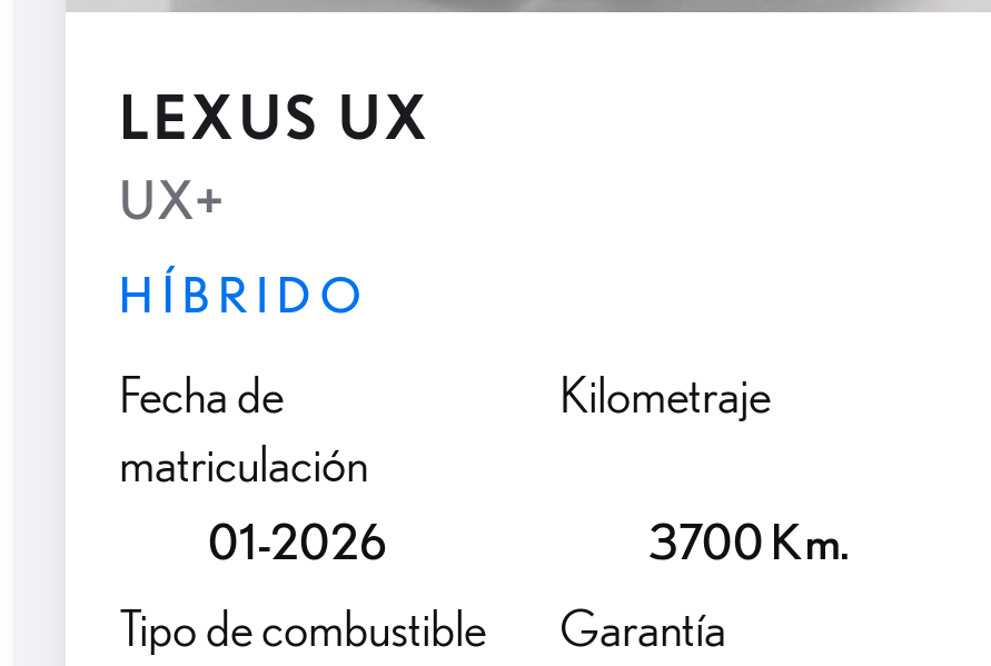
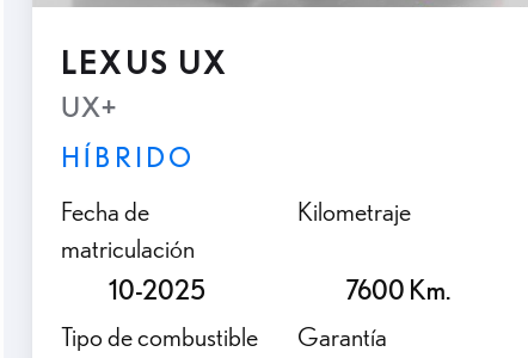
- 01-2026
+ 10-2025

- 3700 Km.
+ 7600 Km.
